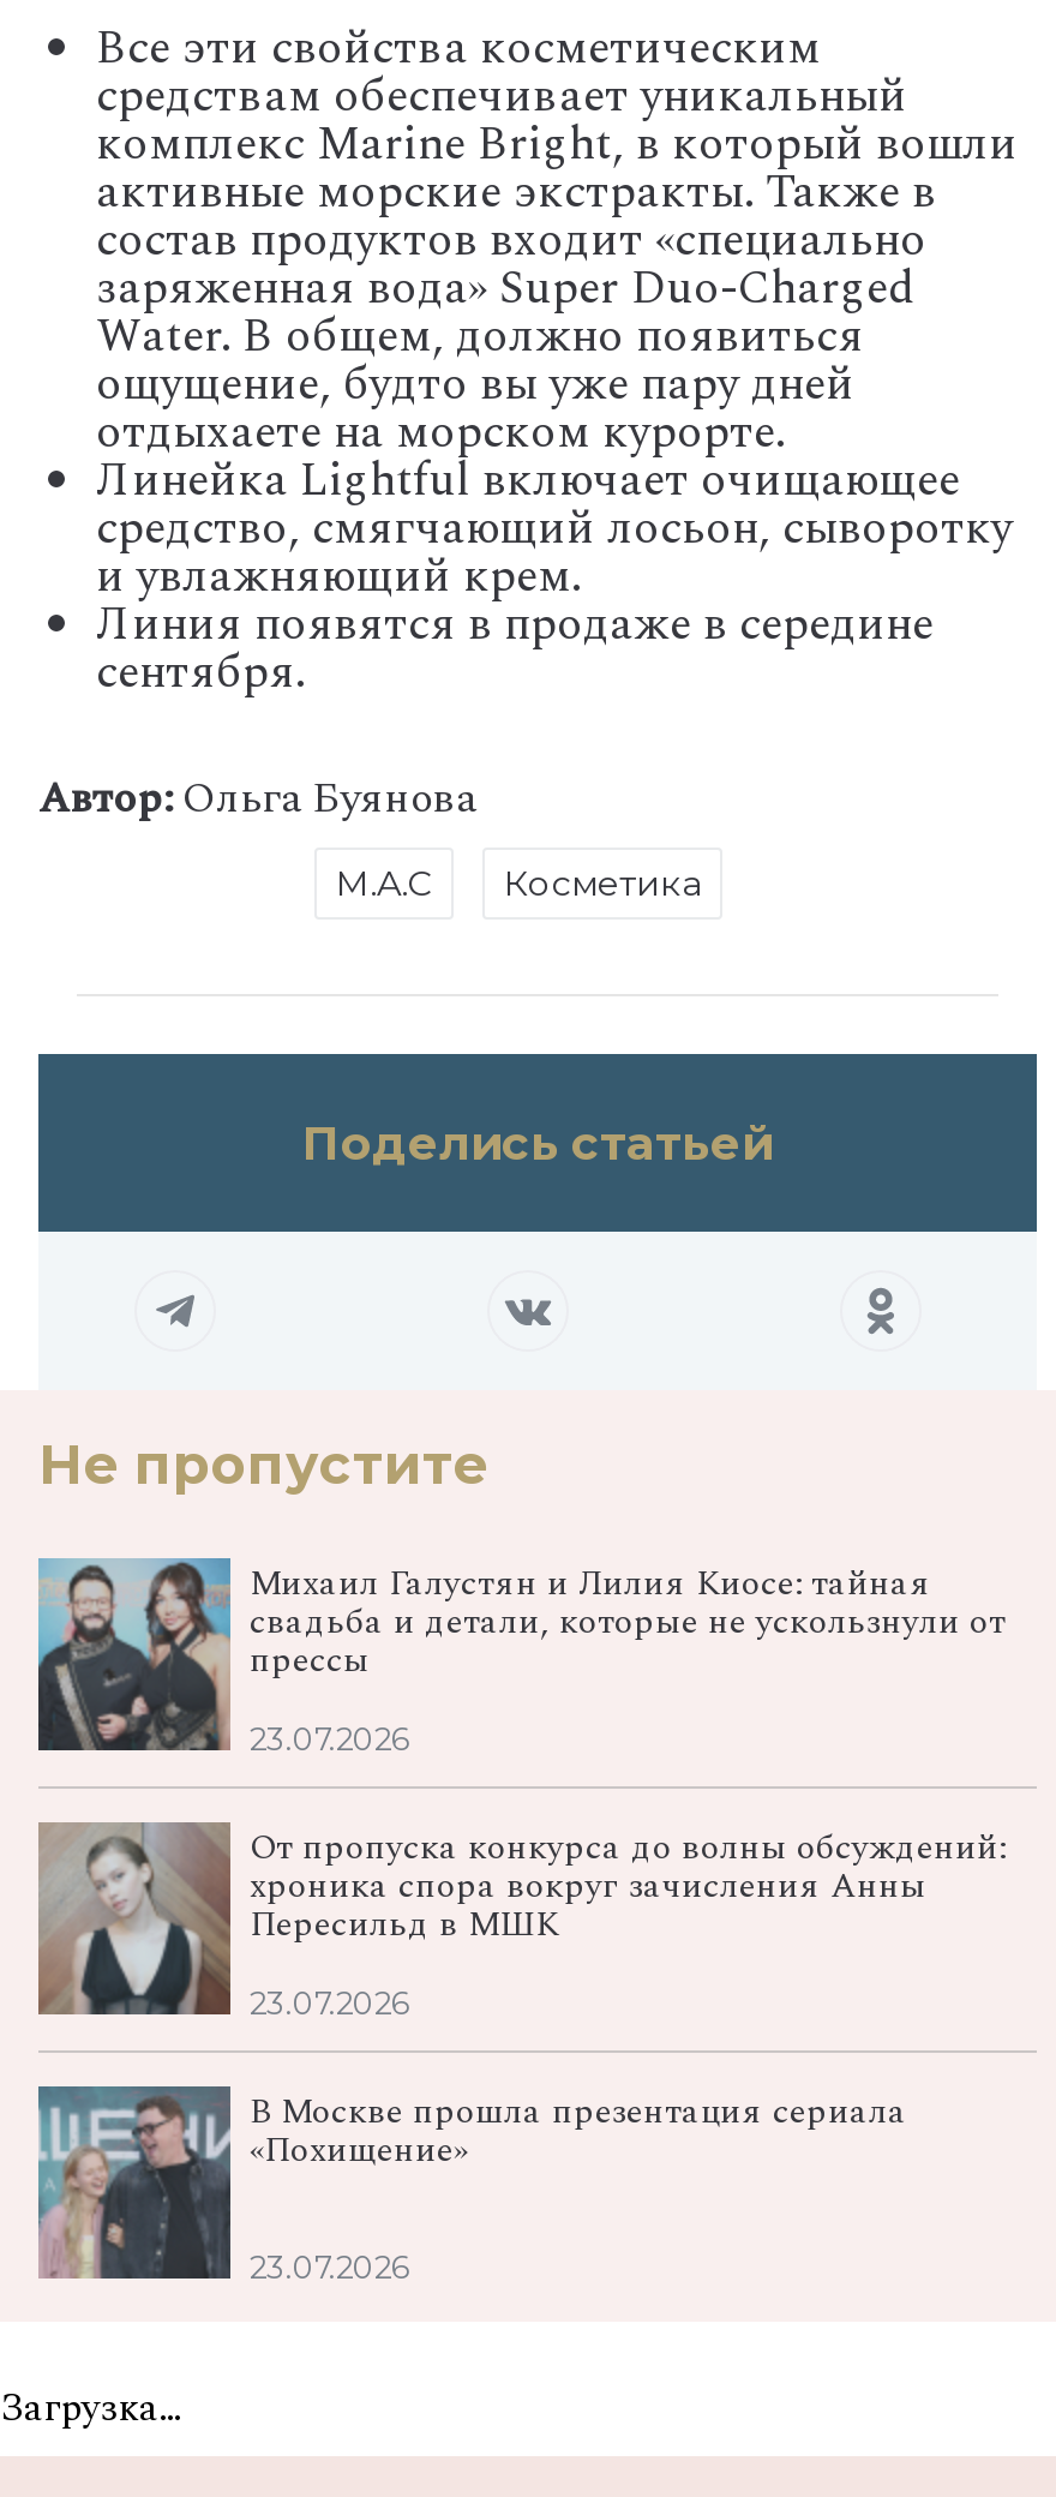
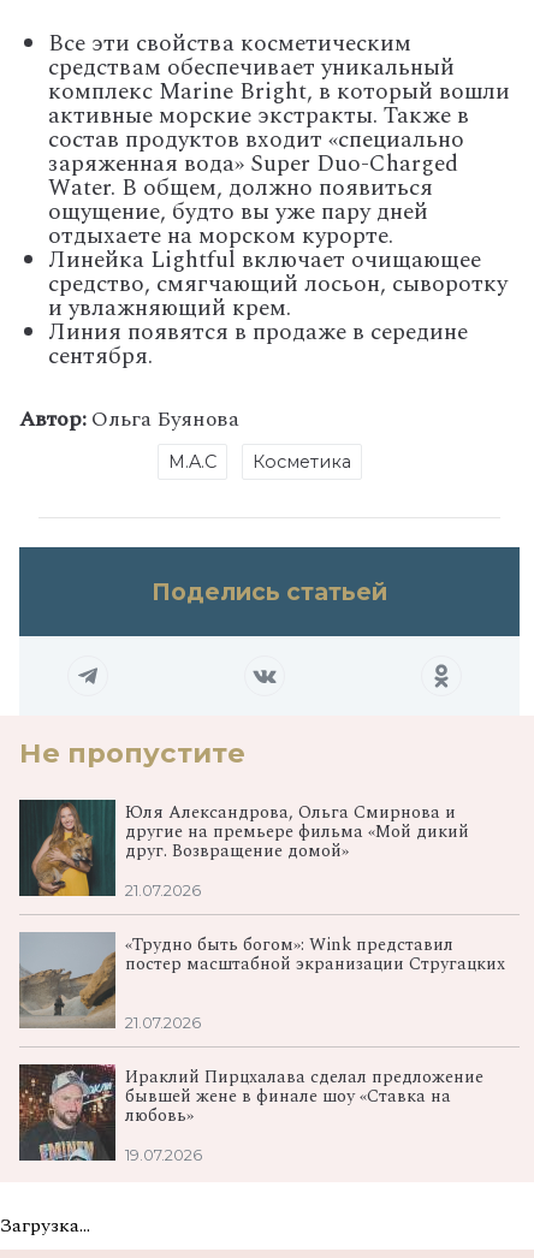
- [image]
- Михаил Галустян и Лилия Киосе: тайная
- свадьба и детали, которые не ускользнули от
- прессы
+ [image]
+ Юля Александрова, Ольга Смирнова и
+ другие на премьере фильма «Мой дикий
+ друг. Возвращение домой»

- 23.07.2026
+ 21.07.2026

- [image]
- От пропуска конкурса до волны обсуждений:
- хроника спора вокруг зачисления Анны
- Пересильд в МШК
+ [image]
+ «Трудно быть богом»: Wink представил
+ постер масштабной экранизации Стругацких

- 23.07.2026
+ 21.07.2026

- [image]
- В Москве прошла презентация сериала
- «Похищение»
+ [image]
+ Ираклий Пирцхалава сделал предложение
+ бывшей жене в финале шоу «Ставка на
+ любовь»

- 23.07.2026
+ 19.07.2026
